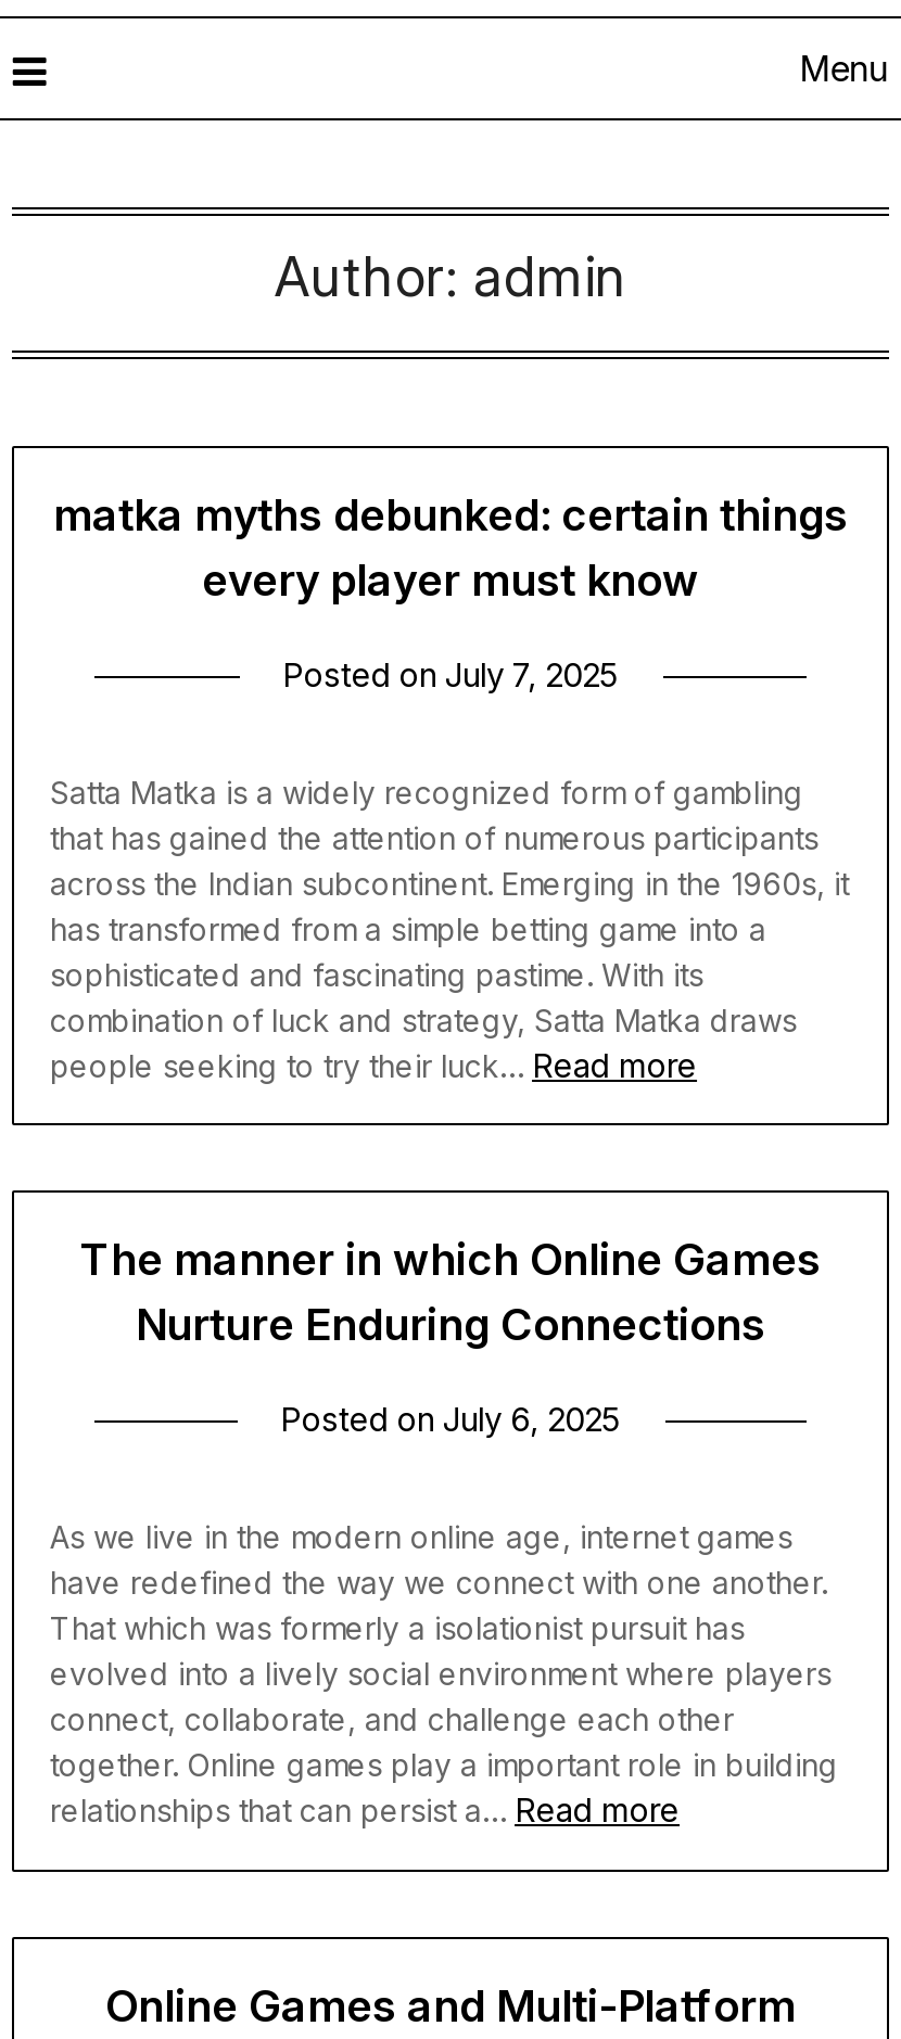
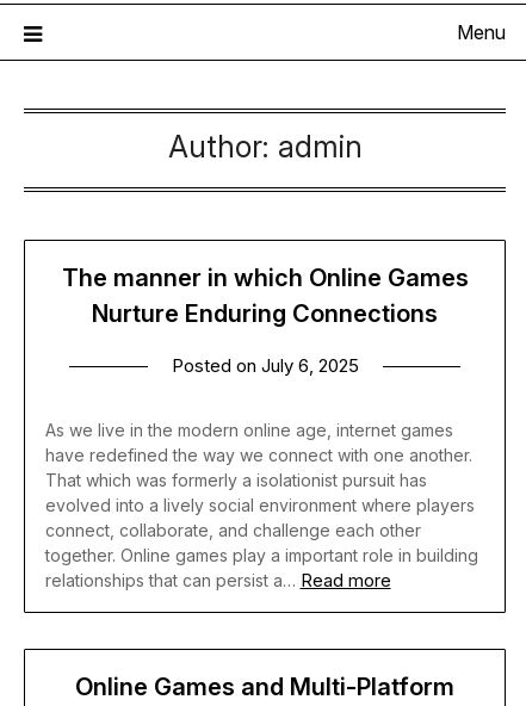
- matka myths debunked: certain things
- every player must know
- Posted on July 7, 2025
- Satta Matka is a widely recognized form of gambling
- that has gained the attention of numerous participants
- across the Indian subcontinent. Emerging in the 1960s, it
- has transformed from a simple betting game into a
- sophisticated and fascinating pastime. With its
- combination of luck and strategy, Satta Matka draws
- people seeking to try their luck… Read more
